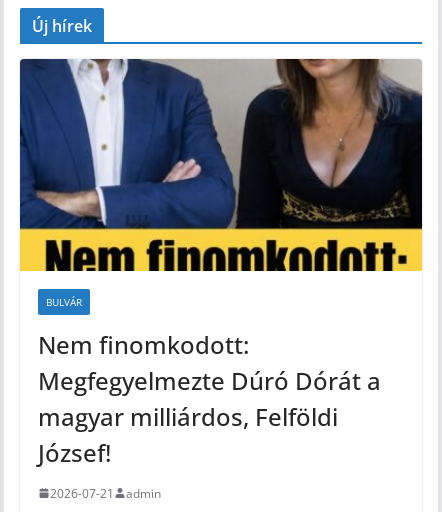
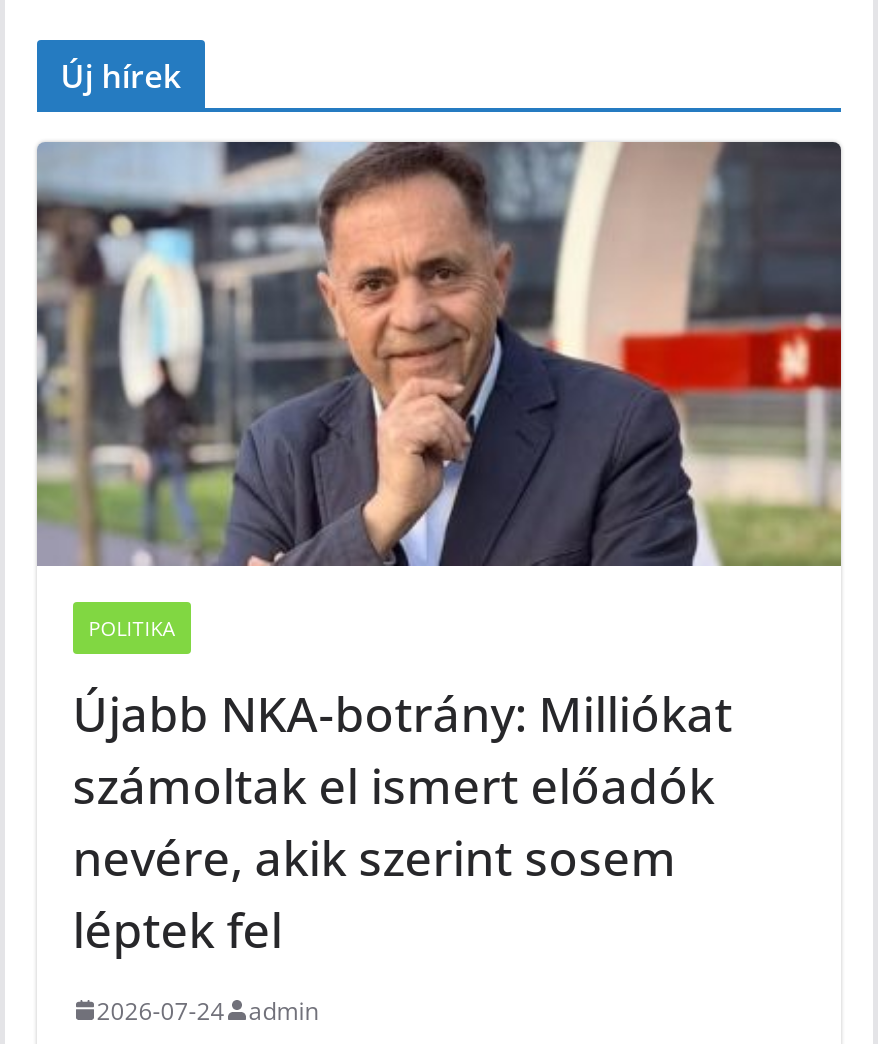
- [image]
- BULVÁR
+ [image]
+ POLITIKA

- Nem finomkodott:
- Megfegyelmezte Dúró Dórát a
- magyar milliárdos, Felföldi
- József!
+ Újabb NKA-botrány: Milliókat
+ számoltak el ismert előadók
+ nevére, akik szerint sosem
+ léptek fel

- 2026-07-21 admin
+ 2026-07-24 admin
